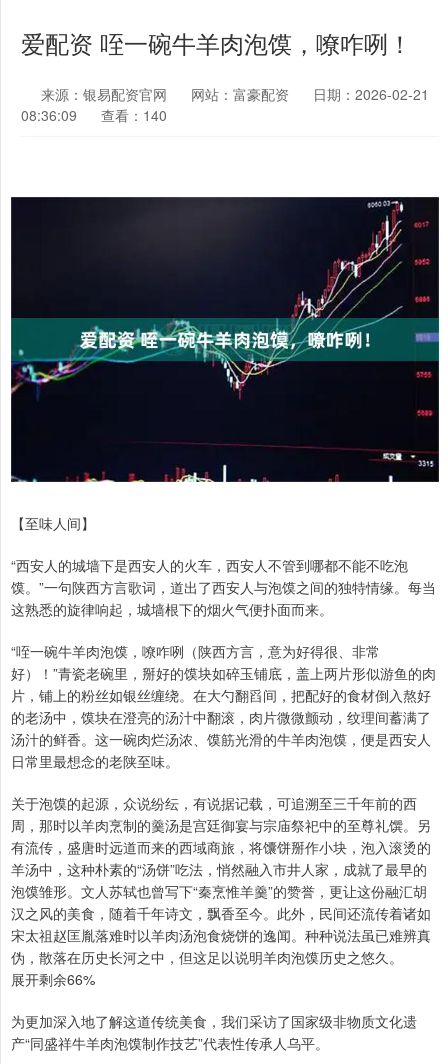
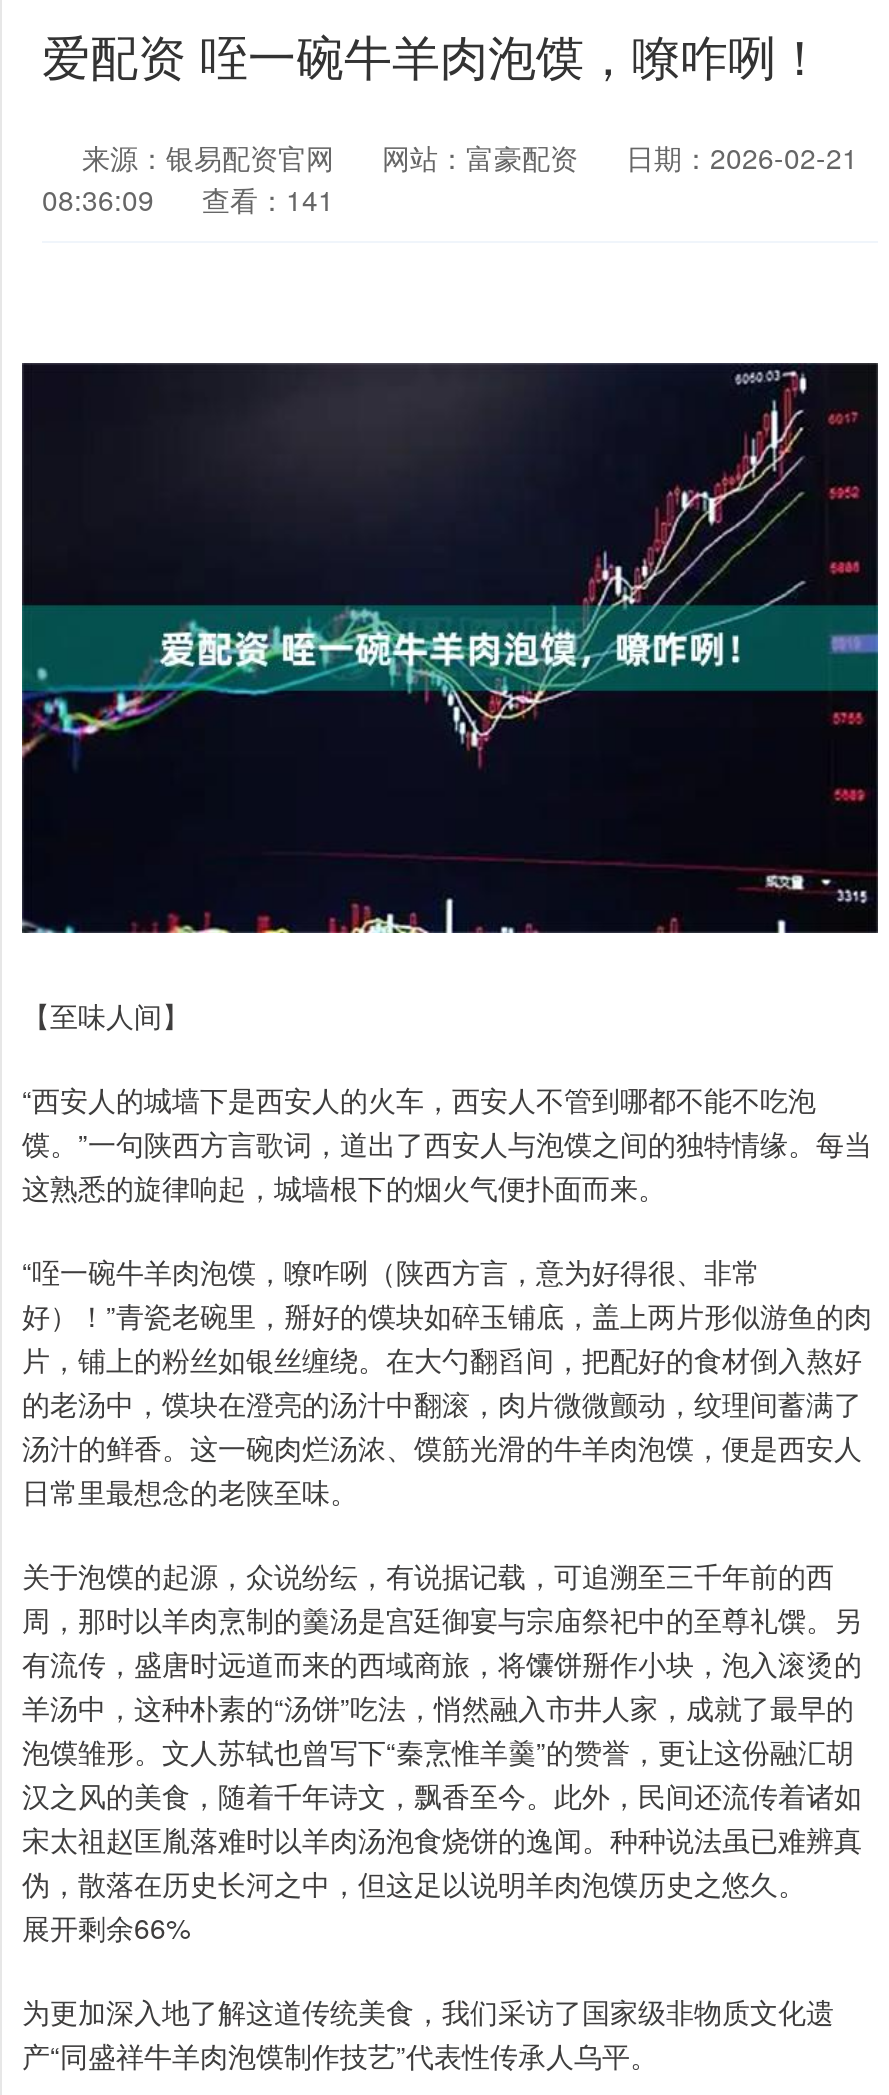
- 08:36:09 查看：140
+ 08:36:09 查看：141
